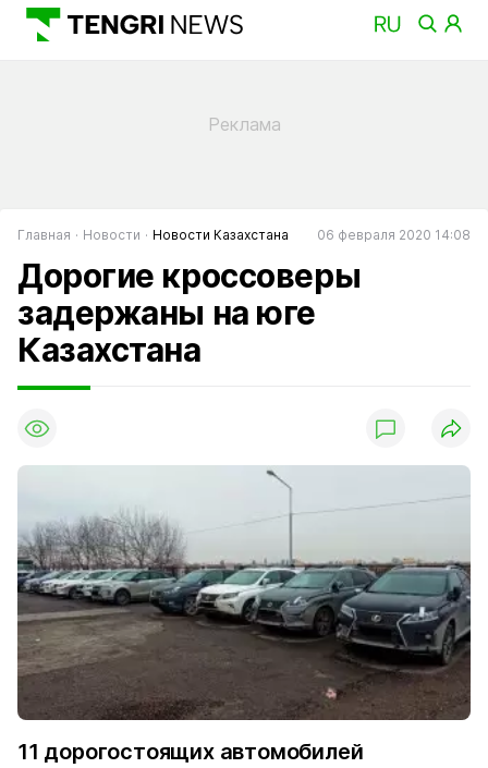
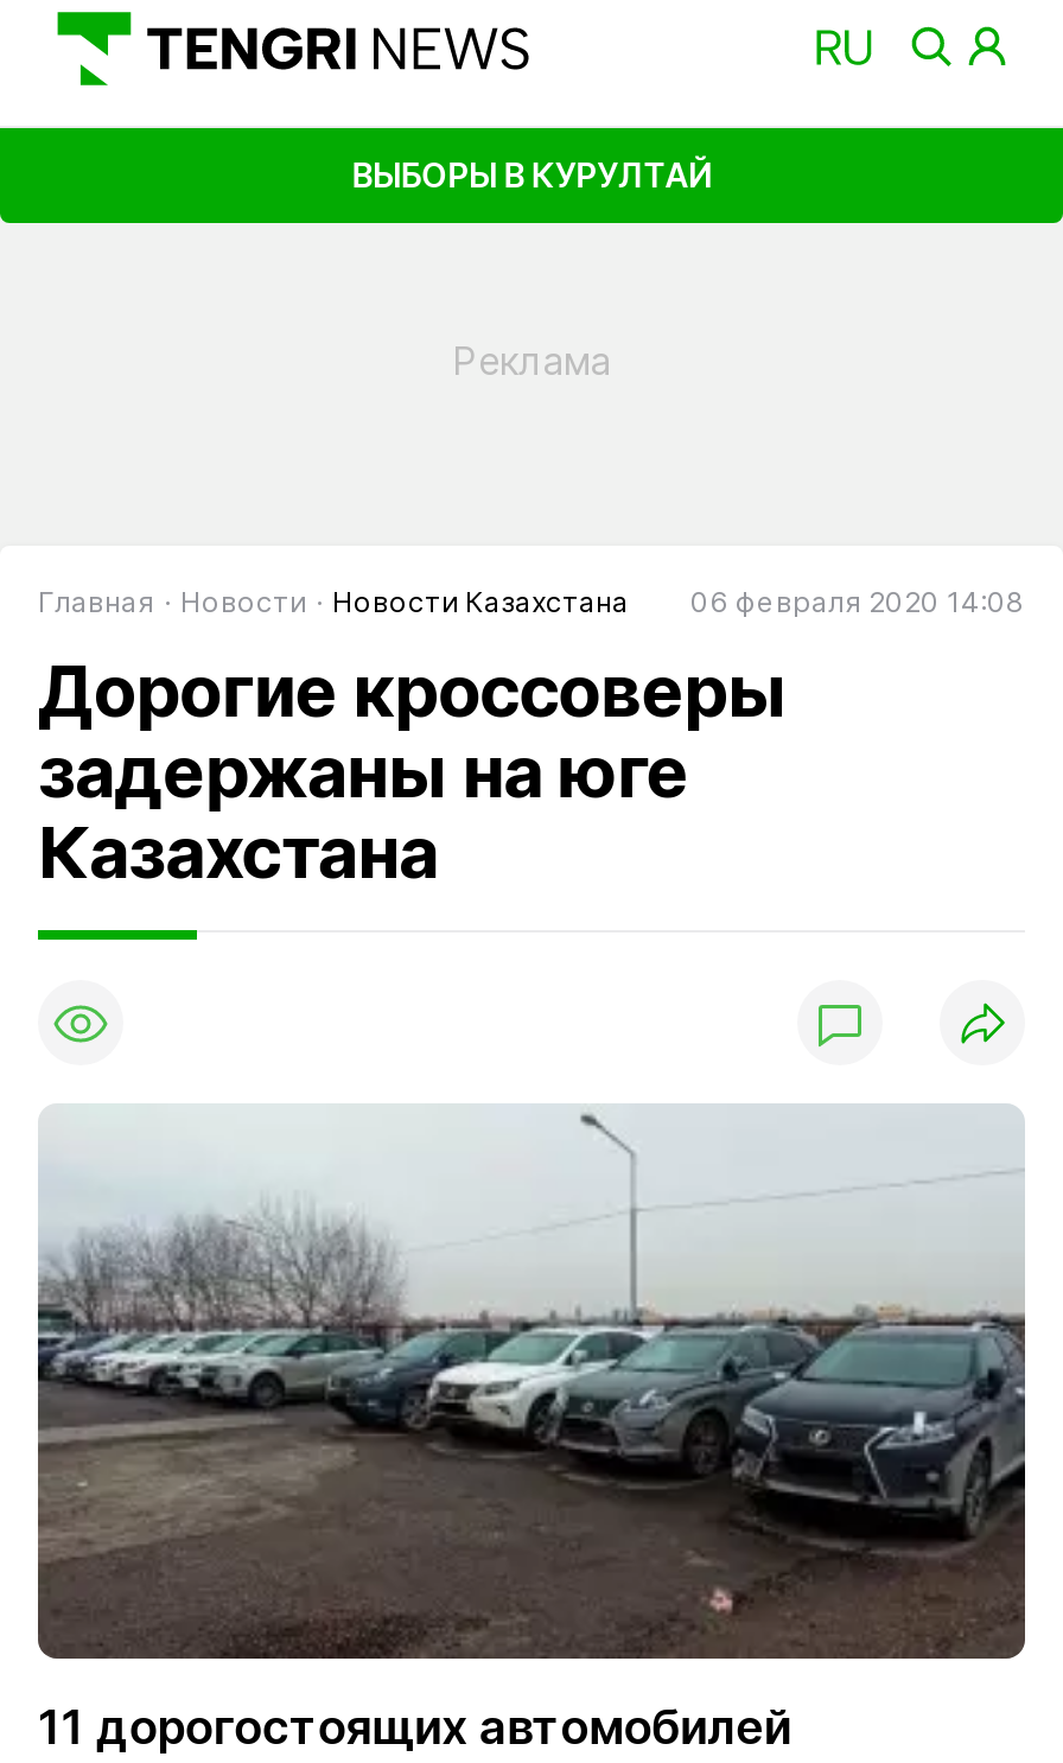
+ ВЫБОРЫ В КУРУЛТАЙ
